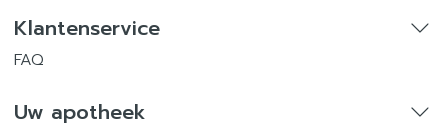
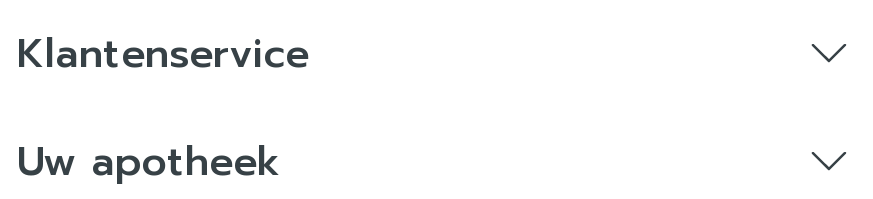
- FAQ
